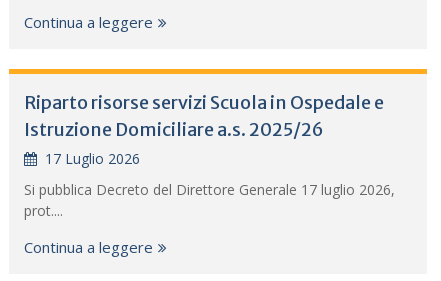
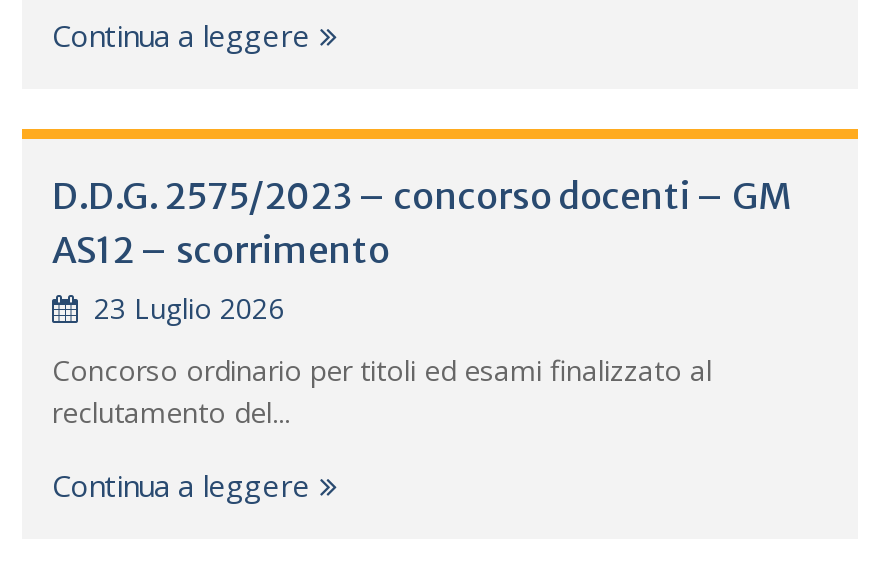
- Riparto risorse servizi Scuola in Ospedale e
- Istruzione Domiciliare a.s. 2025/26
- 17 Luglio 2026
+ D.D.G. 2575/2023 – concorso docenti – GM
+ AS12 – scorrimento
+ 23 Luglio 2026

- Si pubblica Decreto del Direttore Generale 17 luglio 2026,
- prot....
+ Concorso ordinario per titoli ed esami finalizzato al
+ reclutamento del...
